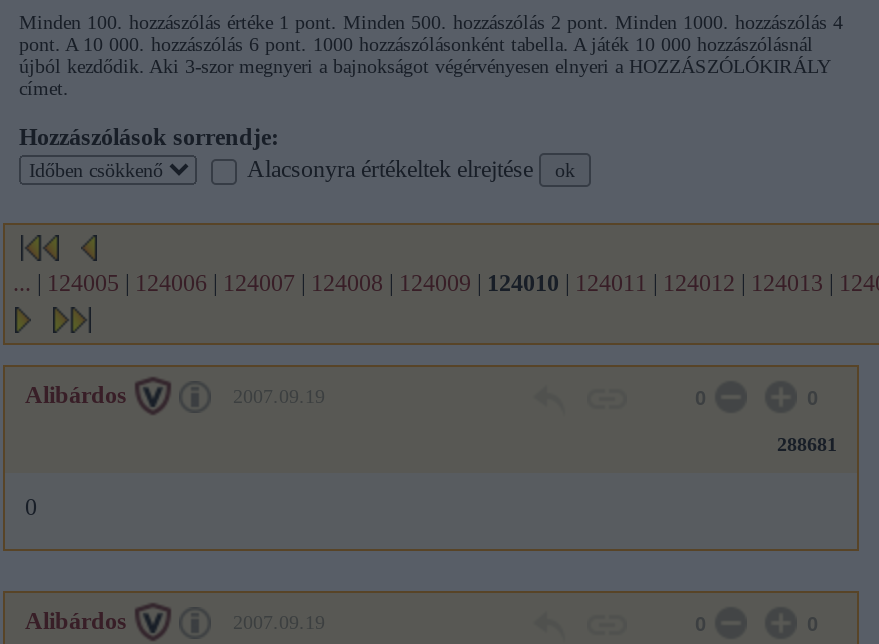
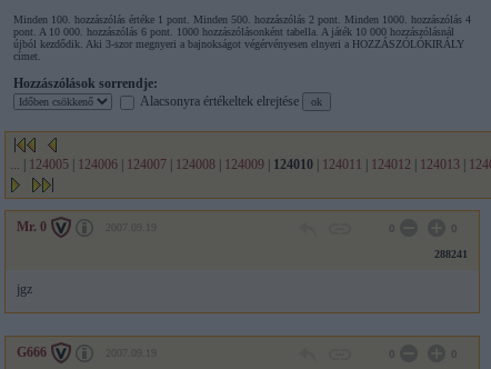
- Alibárdos
+ Mr. 0

- 288681
+ 288241

- 0
+ jgz

- Alibárdos
+ G666
